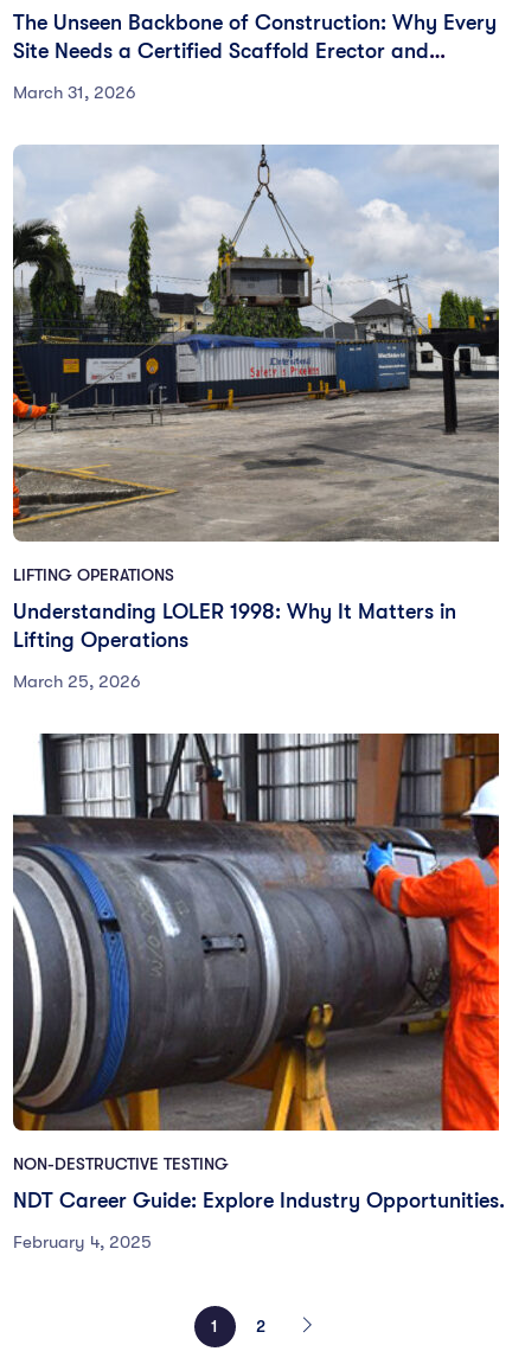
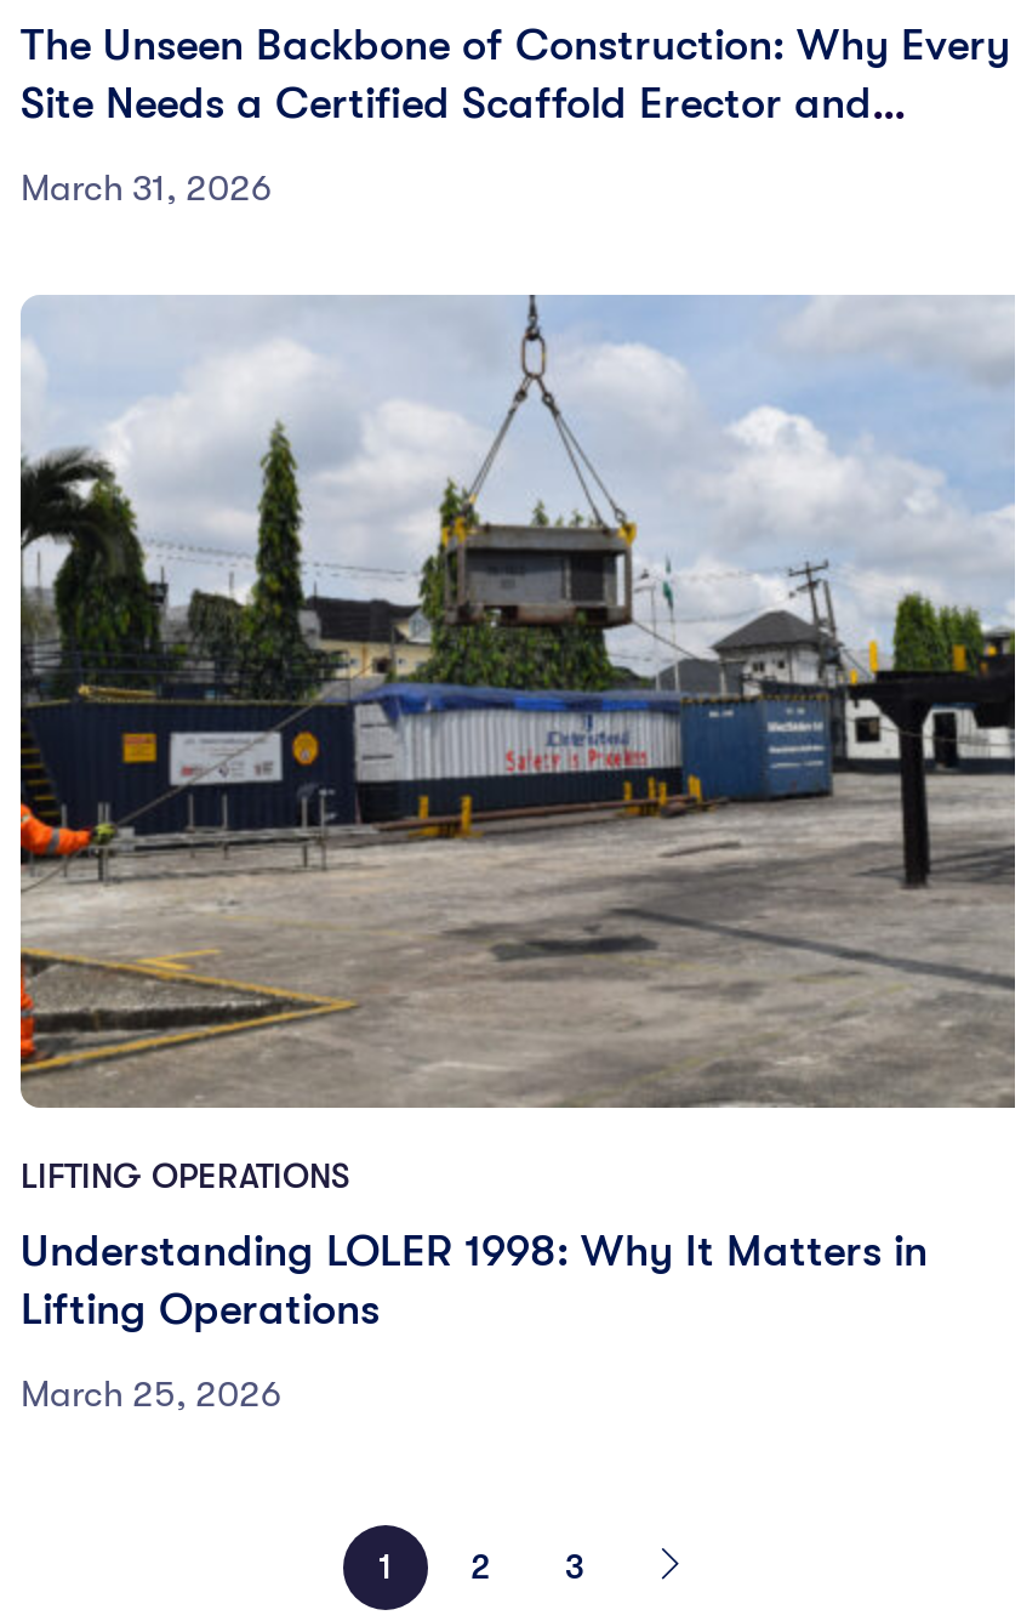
- [image]
- NON-DESTRUCTIVE TESTING
- NDT Career Guide: Explore Industry Opportunities.
- February 4, 2025

+ 3
